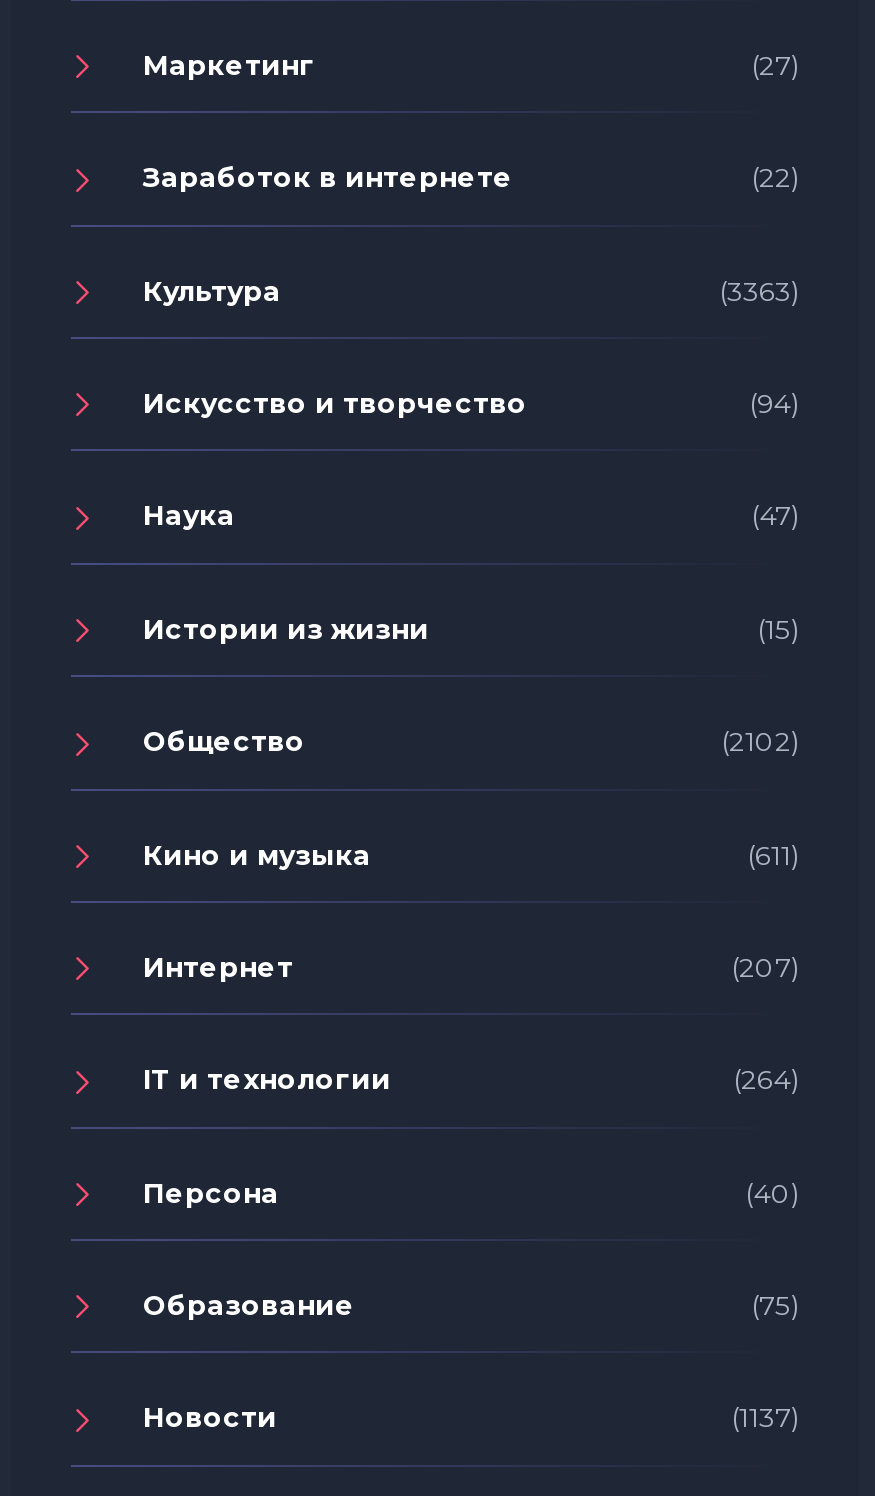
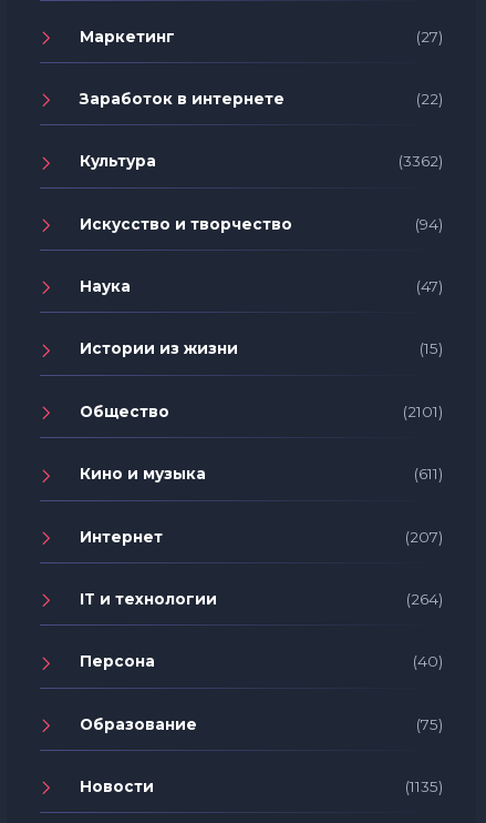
- (3363)
+ (3362)

- (2102)
+ (2101)

- (1137)
+ (1135)
